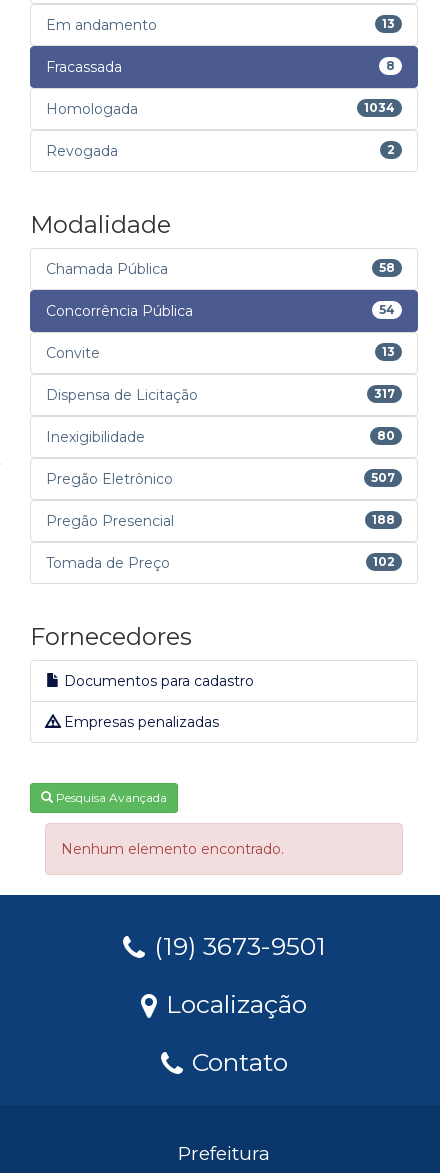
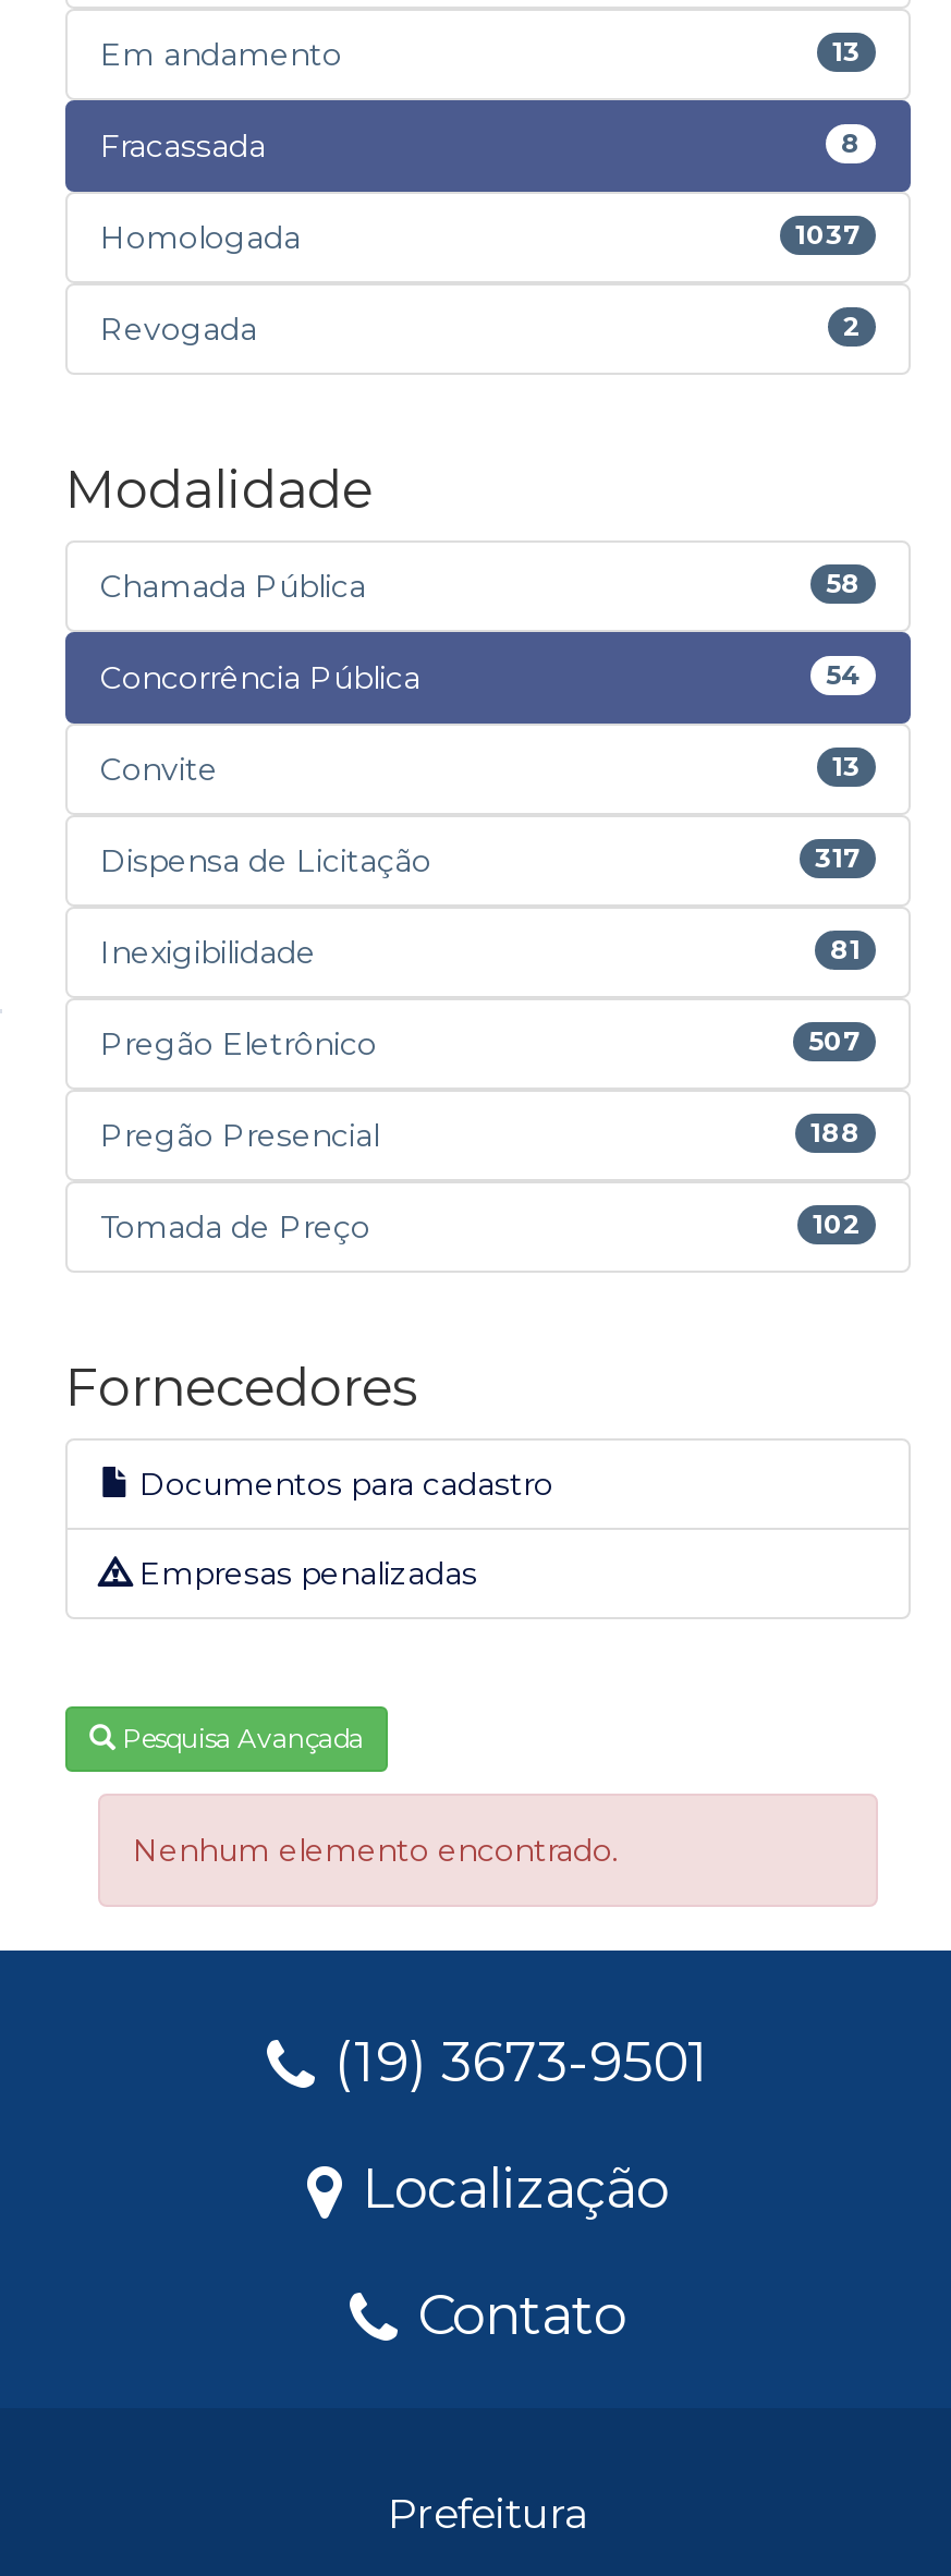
- 1034
+ 1037

- 80
+ 81
